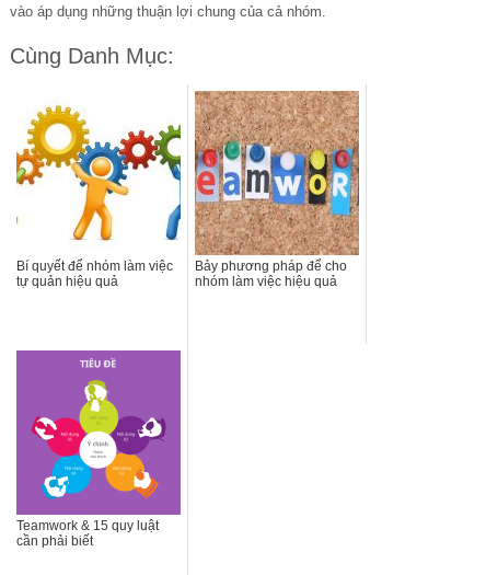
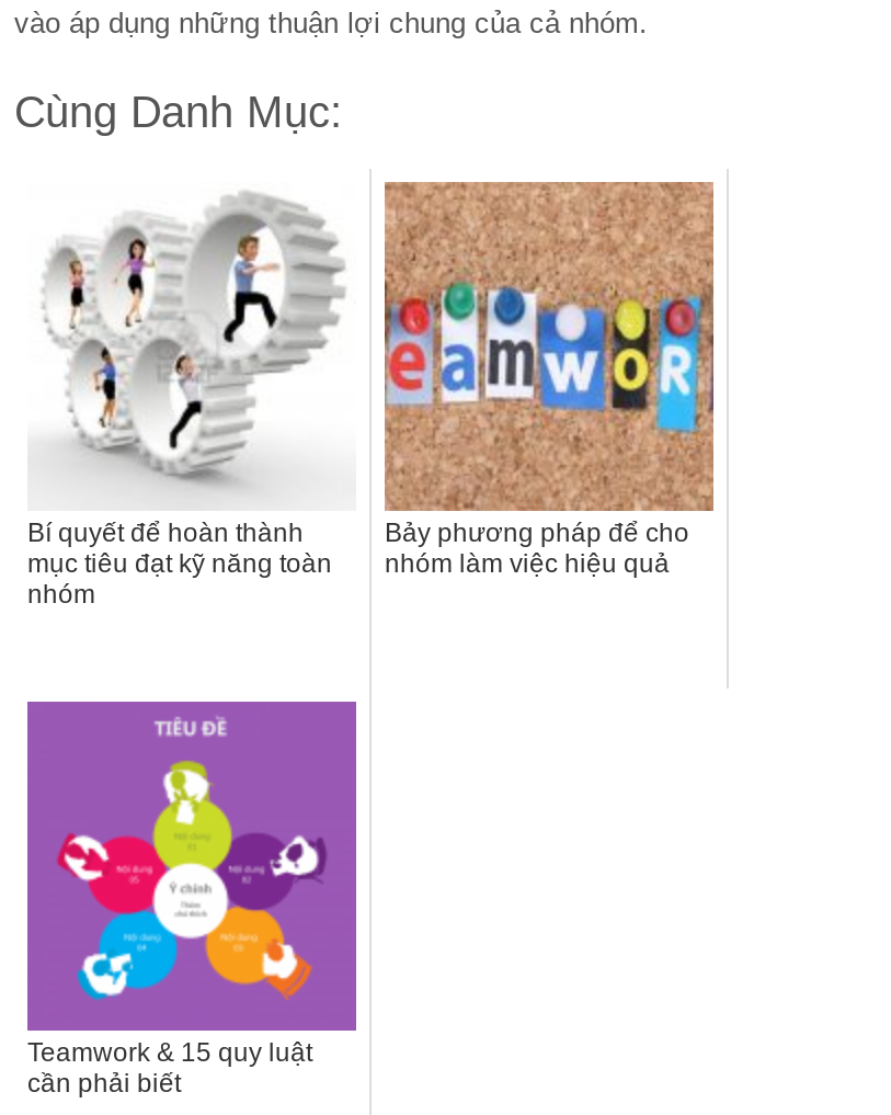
- [image]
- Bí quyết để nhóm làm việc
- tự quản hiệu quả
+ [image]
+ Bí quyết để hoàn thành
+ mục tiêu đạt kỹ năng toàn
+ nhóm
